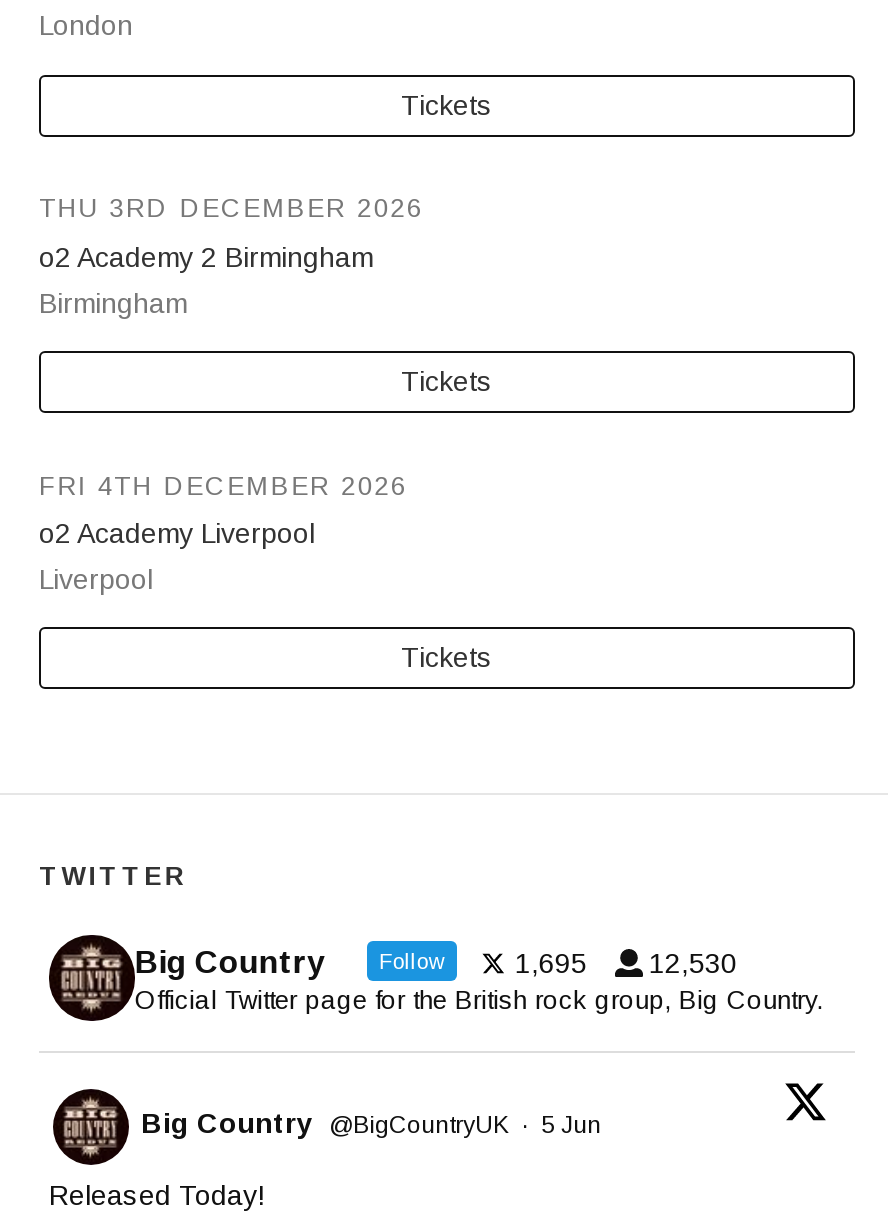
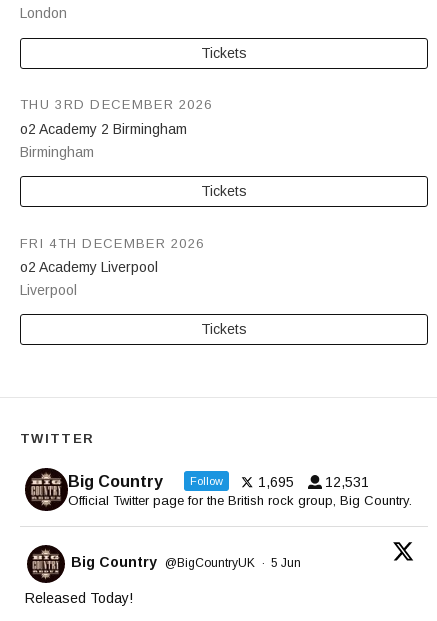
- 1,695 12,530
+ 1,695 12,531
